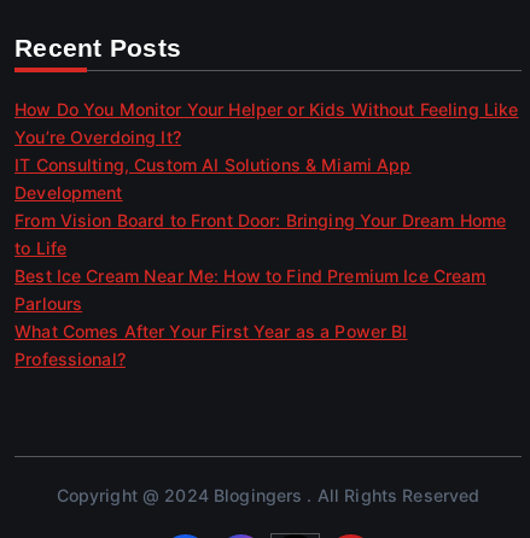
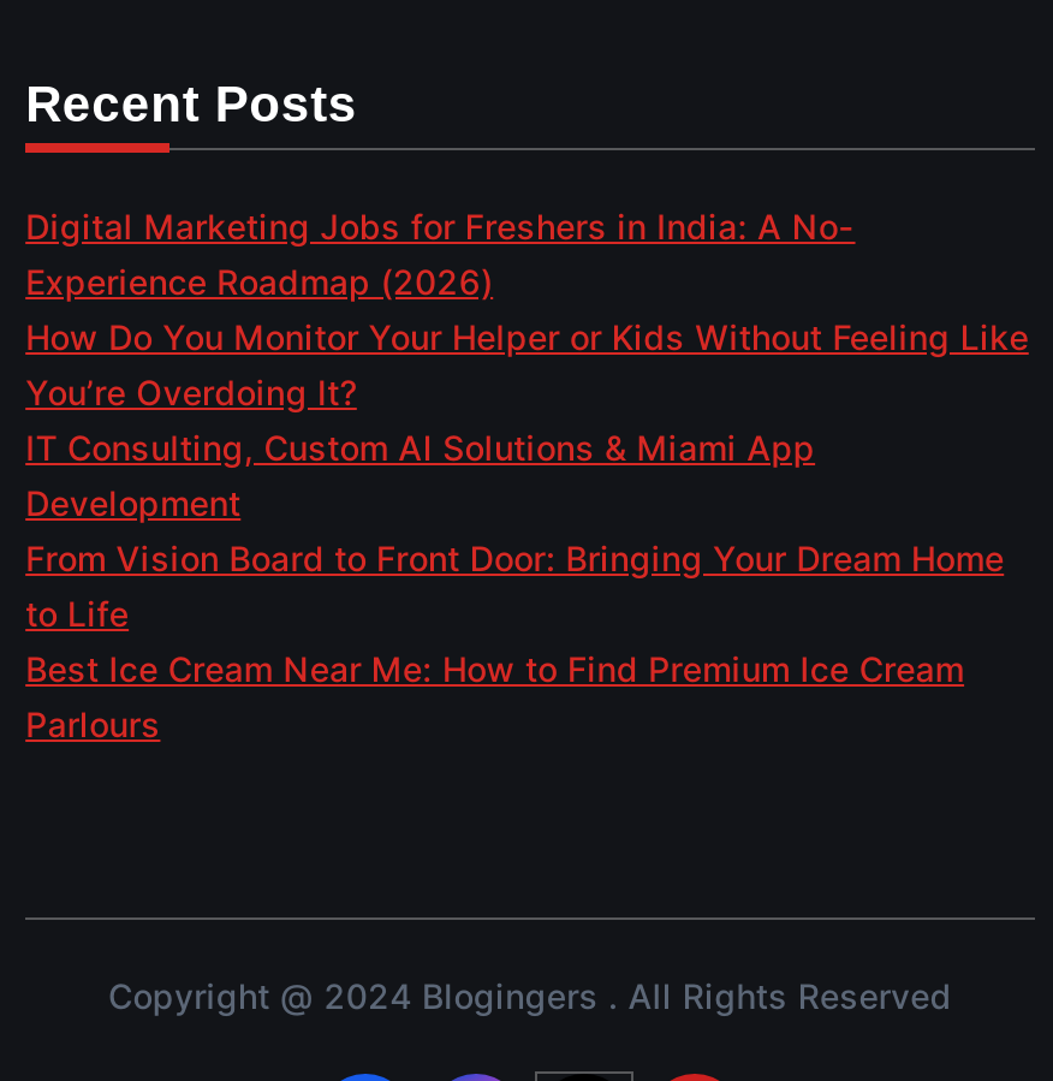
+ Digital Marketing Jobs for Freshers in India: A No-
+ Experience Roadmap (2026)

moved down: How Do You Monitor Your Helper or Kids Without Feeling Like | You’re Overdoing It? | IT Consulting, Custom AI Solutions & Miami App | Development | From Vision Board to Front Door: Bringing Your Dream Home | to Life | Best Ice Cream Near Me: How to Find Premium Ice Cream | Parlours

- What Comes After Your First Year as a Power BI
- Professional?
